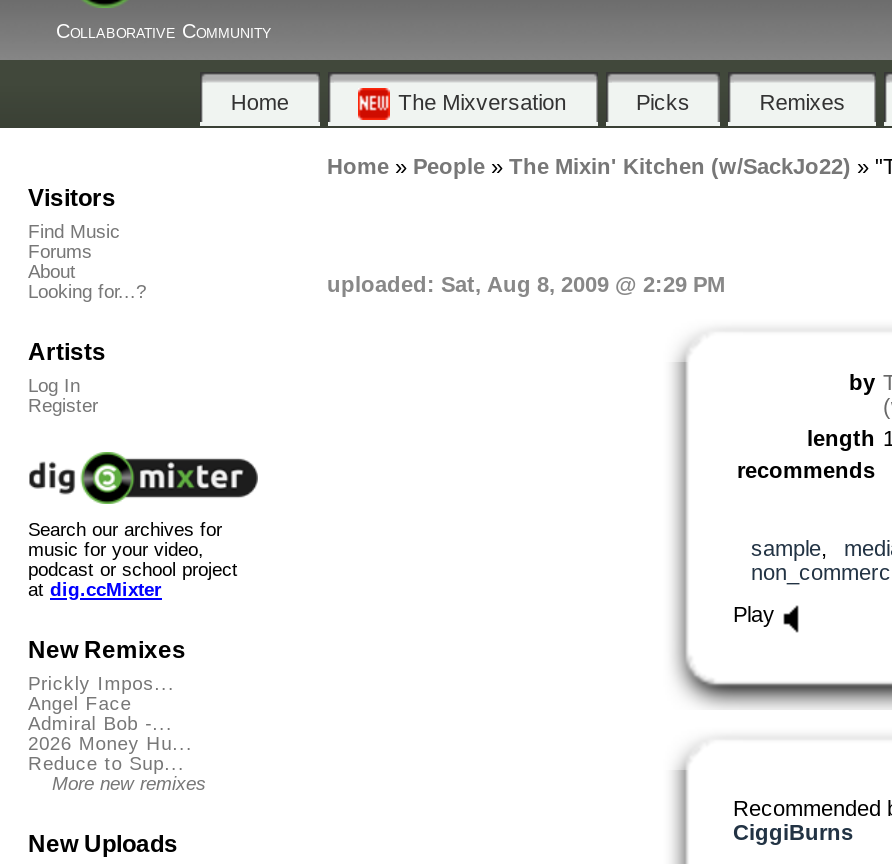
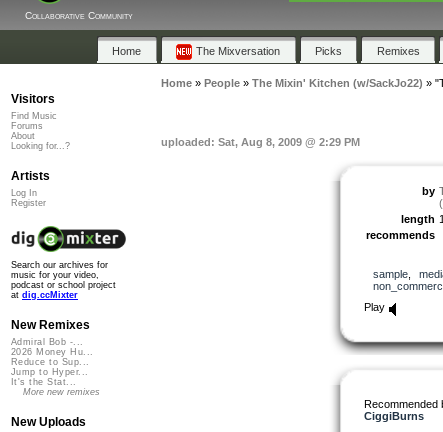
- Prickly Impos...
- Angel Face

moved up: Admiral Bob -... | 2026 Money Hu... | Reduce to Sup...

+ Jump to Hyper...
+ It's the Stat...
